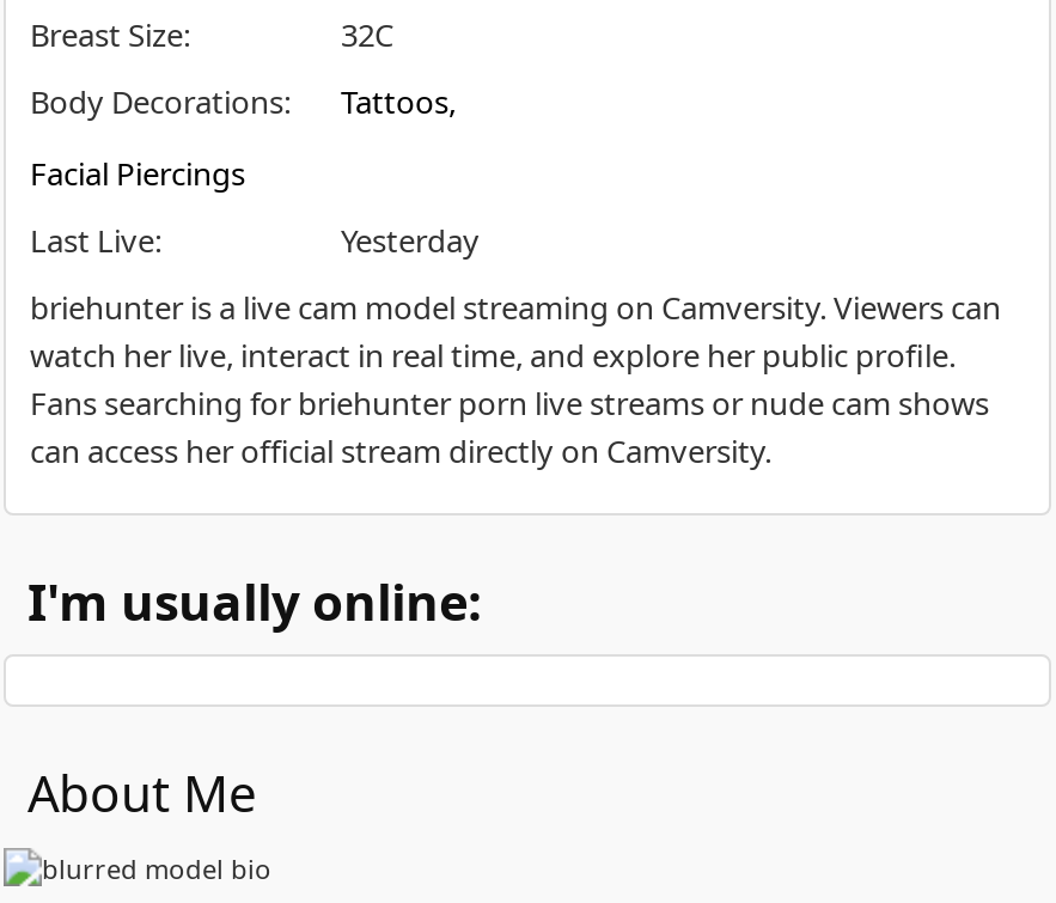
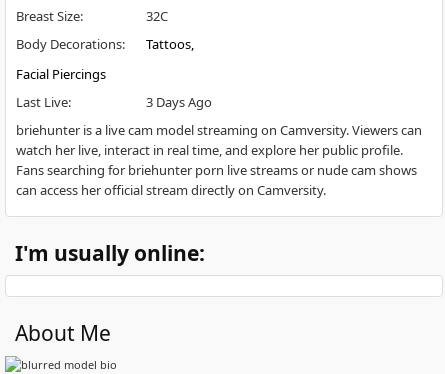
- Yesterday
+ 3 Days Ago
